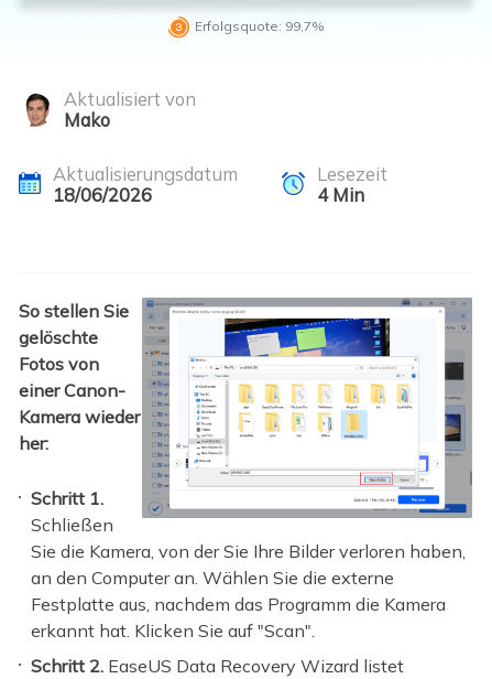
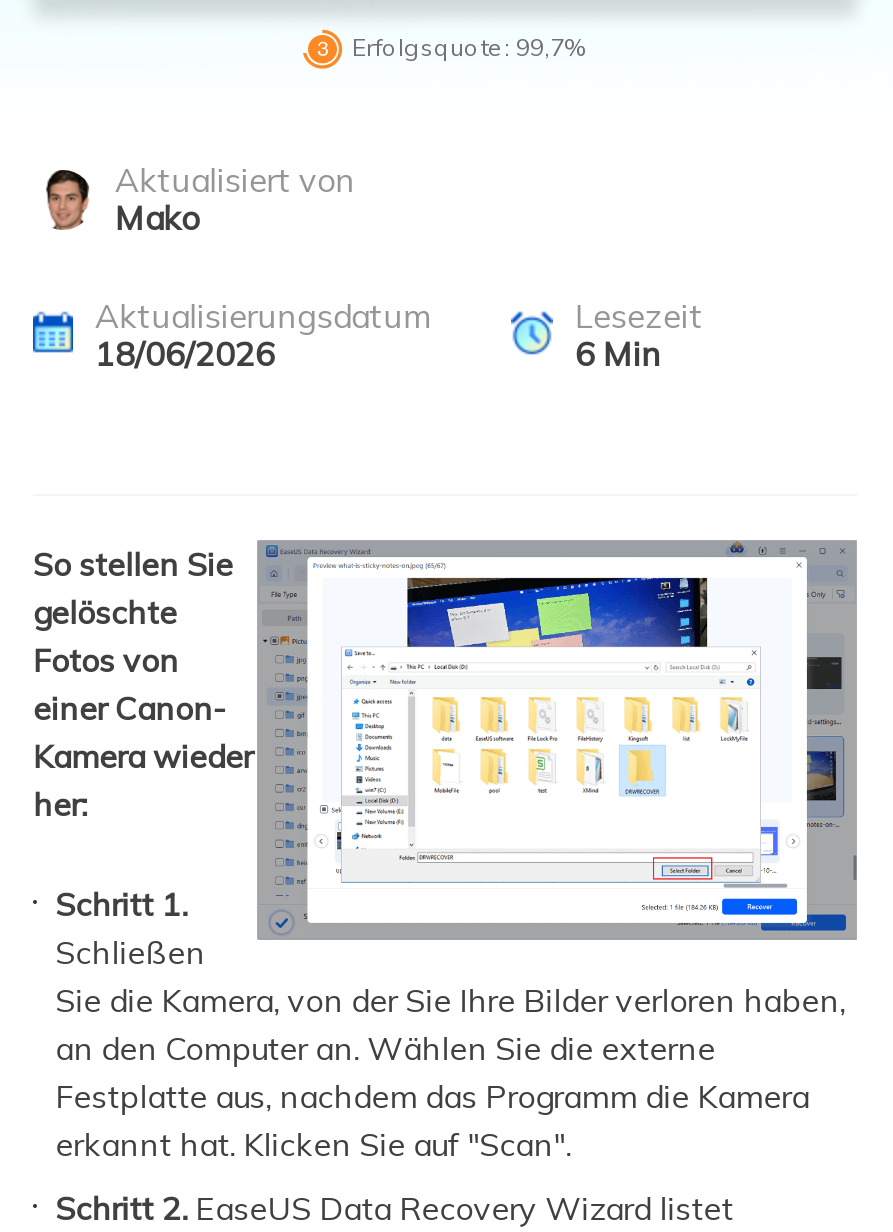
- 4 Min
+ 6 Min
